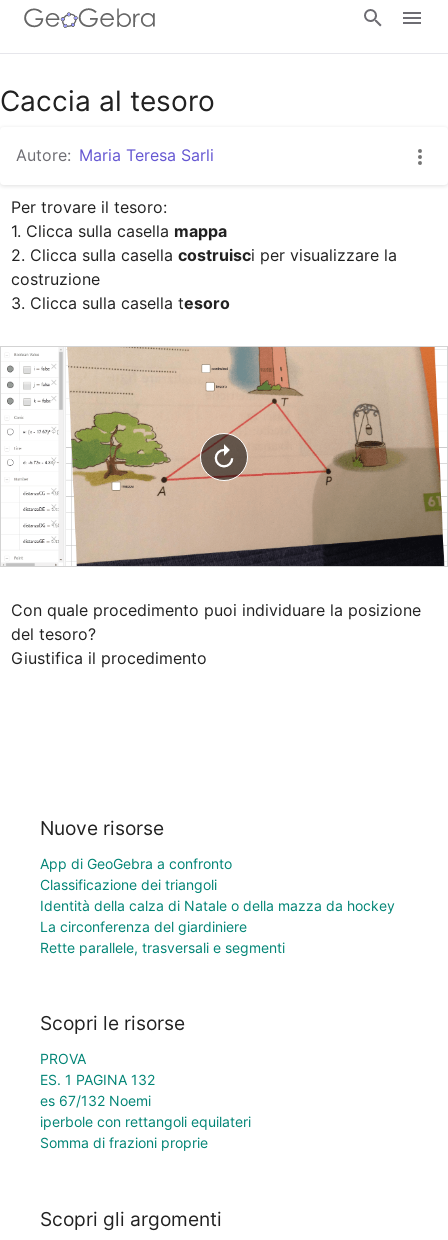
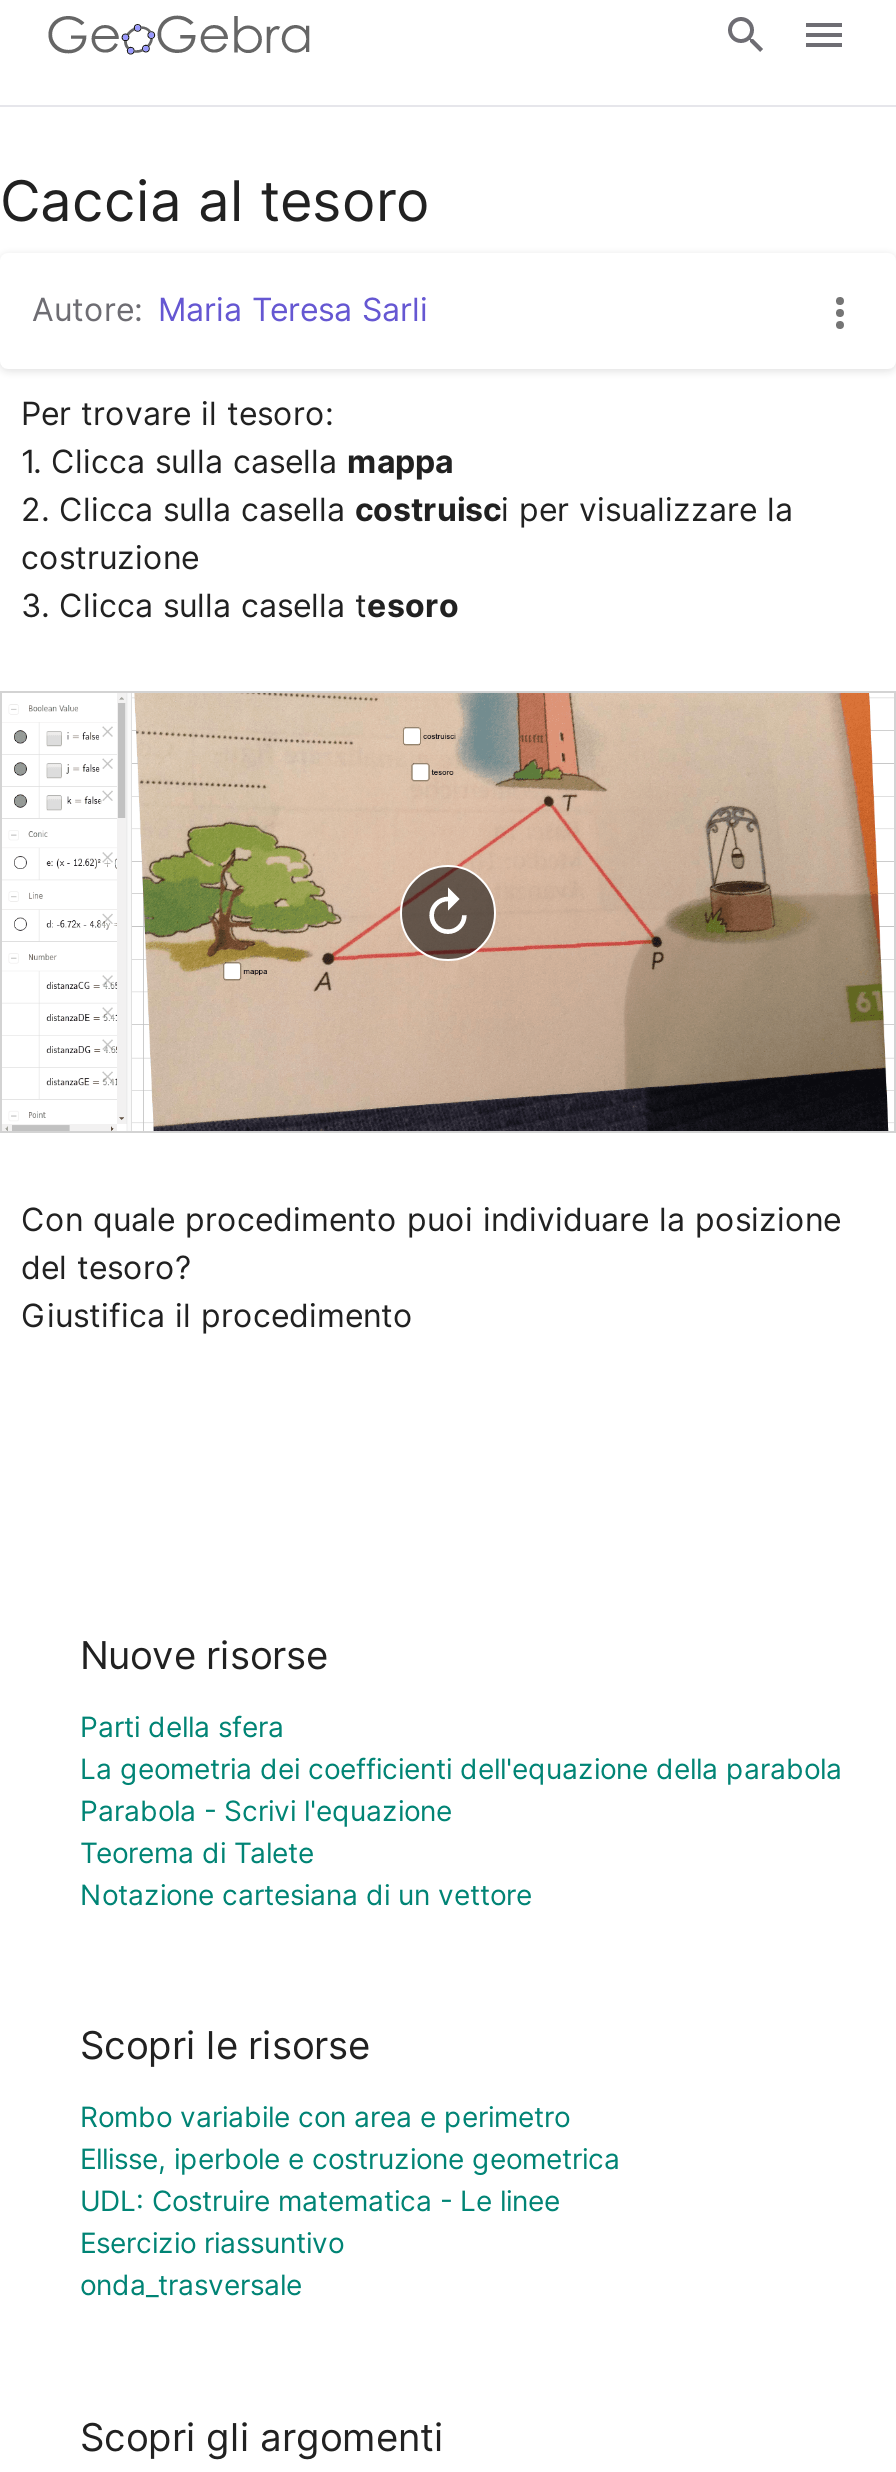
- App di GeoGebra a confronto
- Classificazione dei triangoli
- Identità della calza di Natale o della mazza da hockey
- La circonferenza del giardiniere
- Rette parallele, trasversali e segmenti
+ Parti della sfera
+ La geometria dei coefficienti dell'equazione della parabola
+ Parabola - Scrivi l'equazione
+ Teorema di Talete
+ Notazione cartesiana di un vettore

- PROVA
- ES. 1 PAGINA 132
- es 67/132 Noemi
- iperbole con rettangoli equilateri
- Somma di frazioni proprie
+ Rombo variabile con area e perimetro
+ Ellisse, iperbole e costruzione geometrica
+ UDL: Costruire matematica - Le linee
+ Esercizio riassuntivo
+ onda_trasversale
